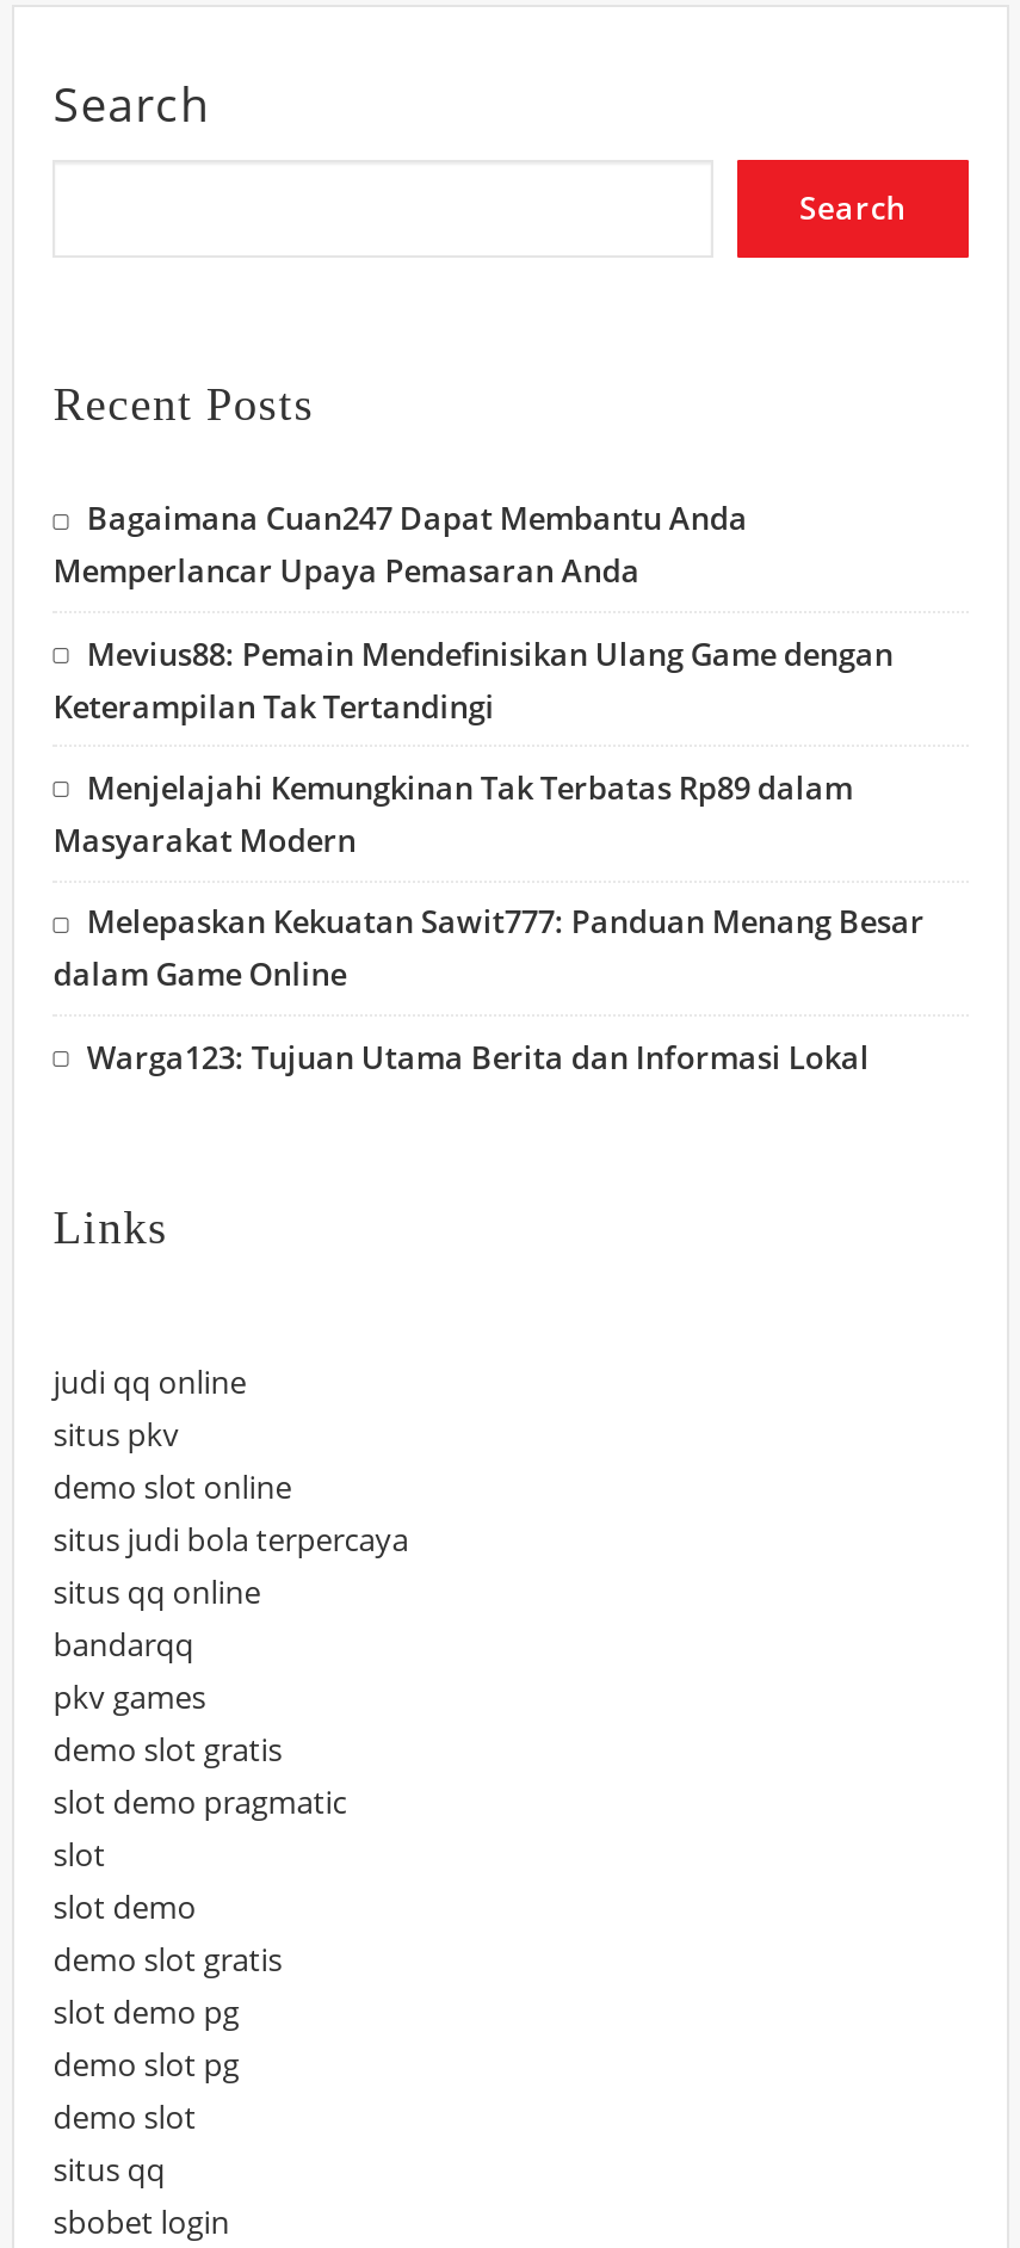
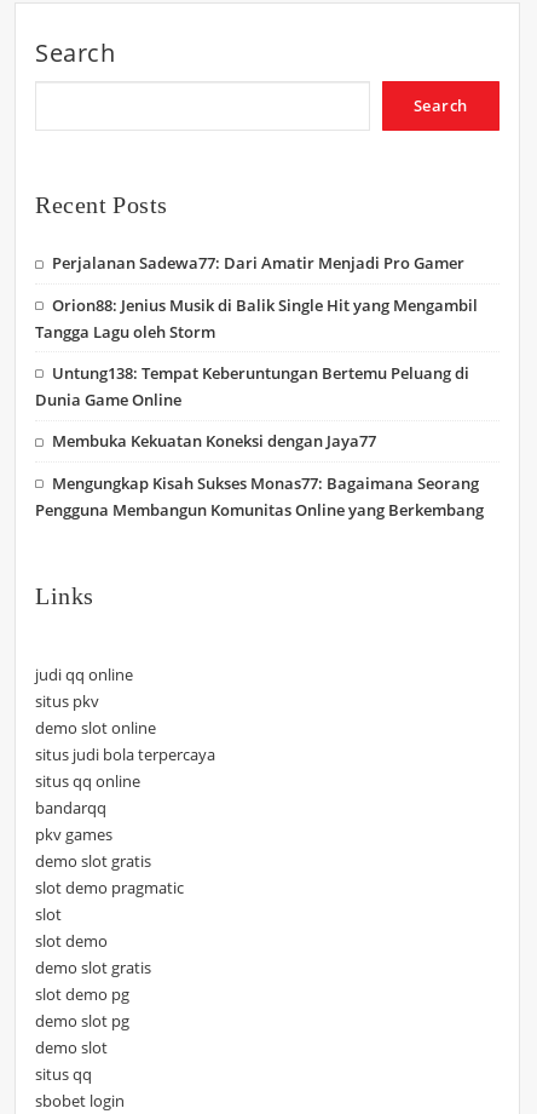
- Bagaimana Cuan247 Dapat Membantu Anda
- Memperlancar Upaya Pemasaran Anda
+ Perjalanan Sadewa77: Dari Amatir Menjadi Pro Gamer

- Mevius88: Pemain Mendefinisikan Ulang Game dengan
- Keterampilan Tak Tertandingi
+ Orion88: Jenius Musik di Balik Single Hit yang Mengambil
+ Tangga Lagu oleh Storm

- Menjelajahi Kemungkinan Tak Terbatas Rp89 dalam
- Masyarakat Modern
+ Untung138: Tempat Keberuntungan Bertemu Peluang di
+ Dunia Game Online

- Melepaskan Kekuatan Sawit777: Panduan Menang Besar
- dalam Game Online
+ Membuka Kekuatan Koneksi dengan Jaya77

- Warga123: Tujuan Utama Berita dan Informasi Lokal
+ Mengungkap Kisah Sukses Monas77: Bagaimana Seorang
+ Pengguna Membangun Komunitas Online yang Berkembang
